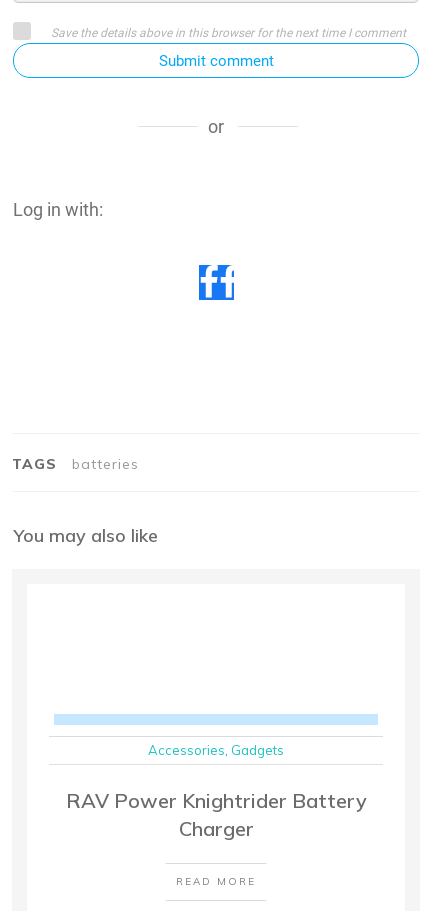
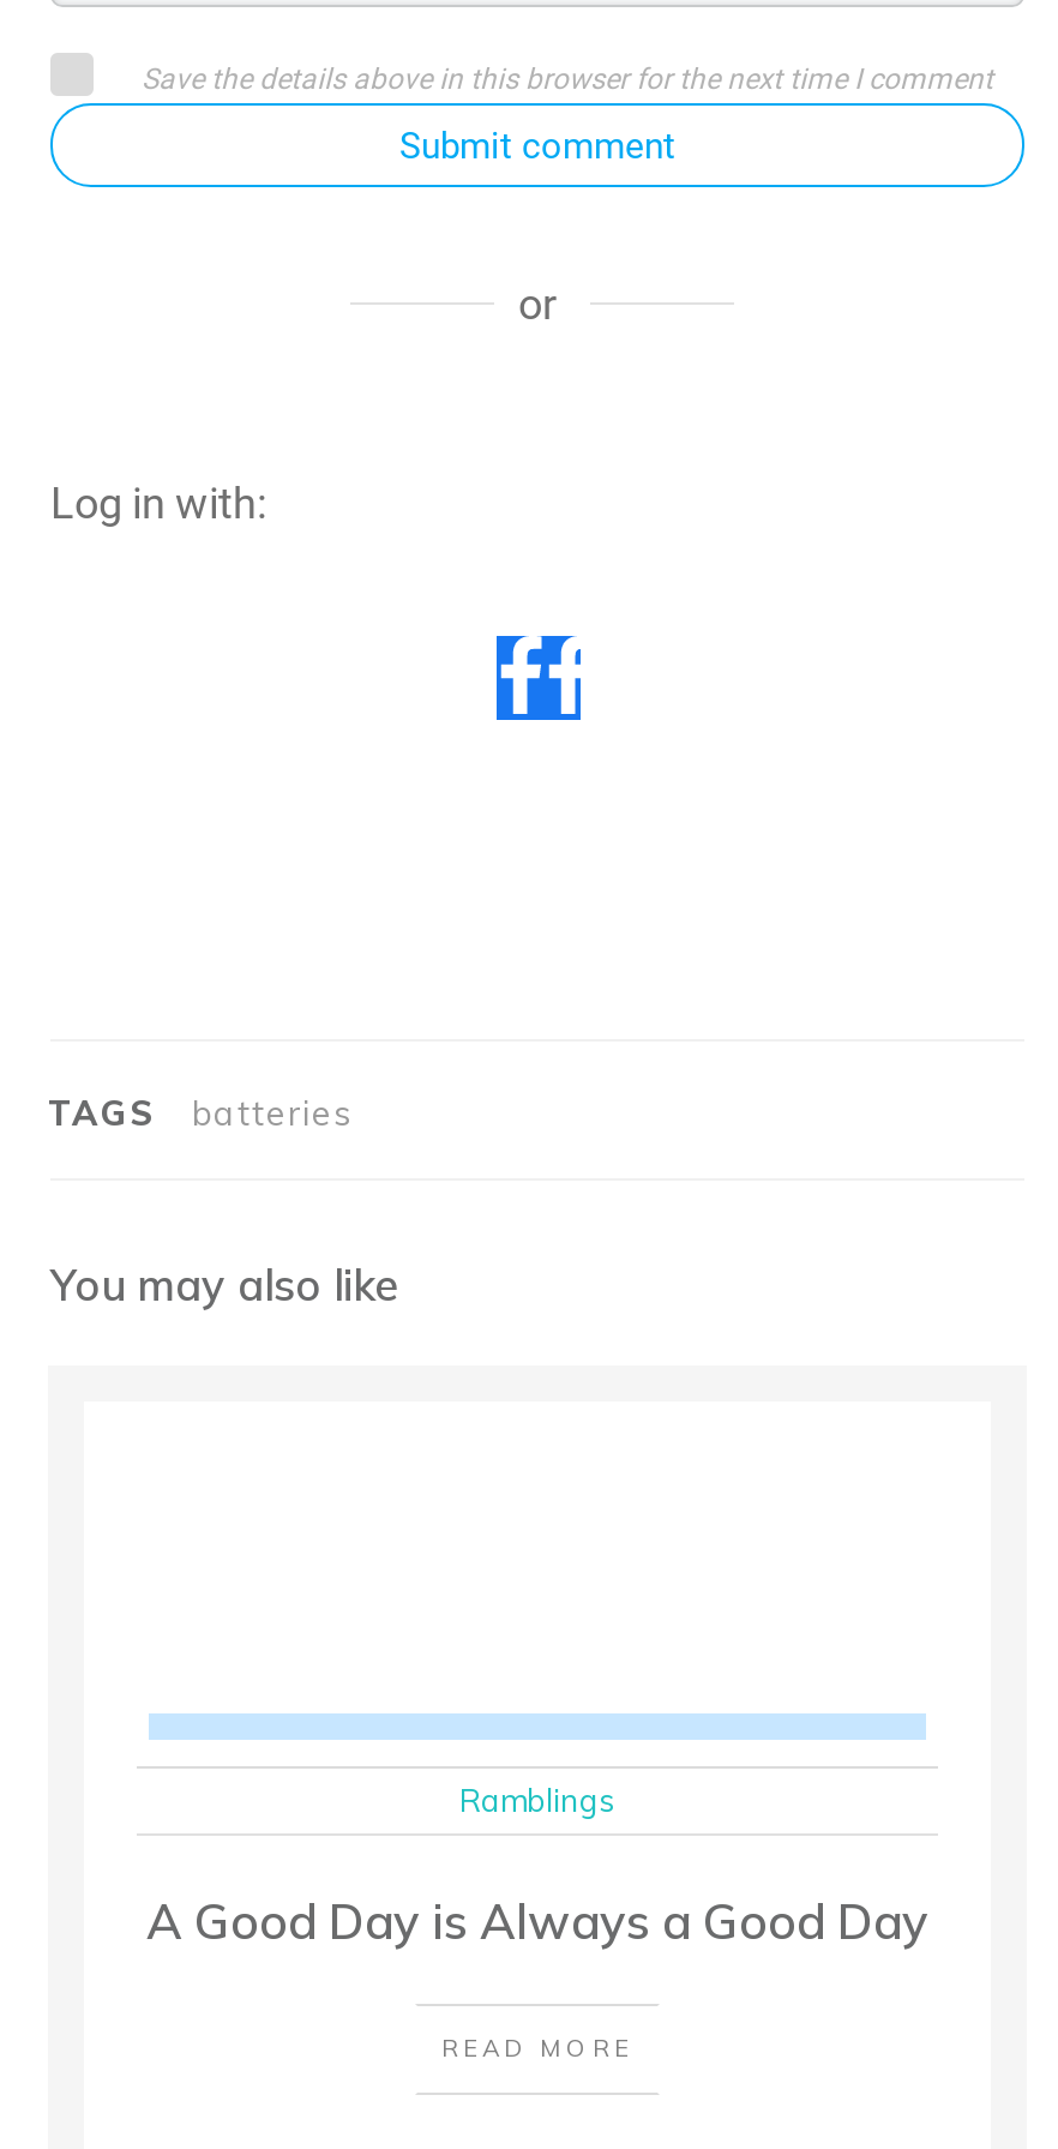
- Accessories, Gadgets
+ Ramblings

- RAV Power Knightrider Battery
- Charger
+ A Good Day is Always a Good Day
